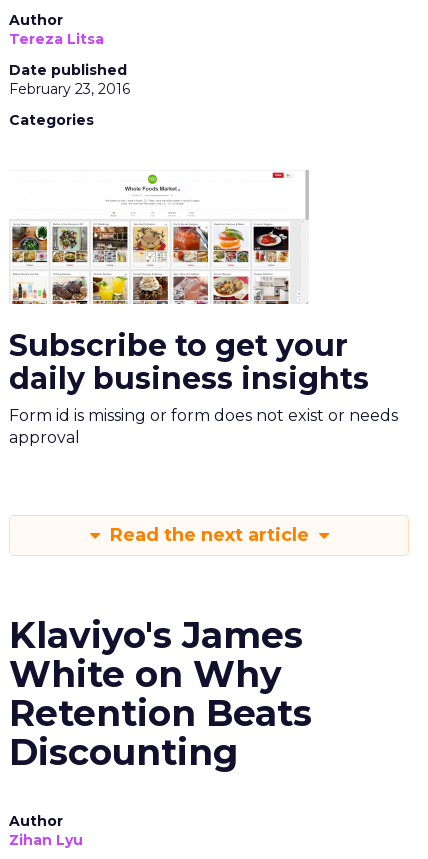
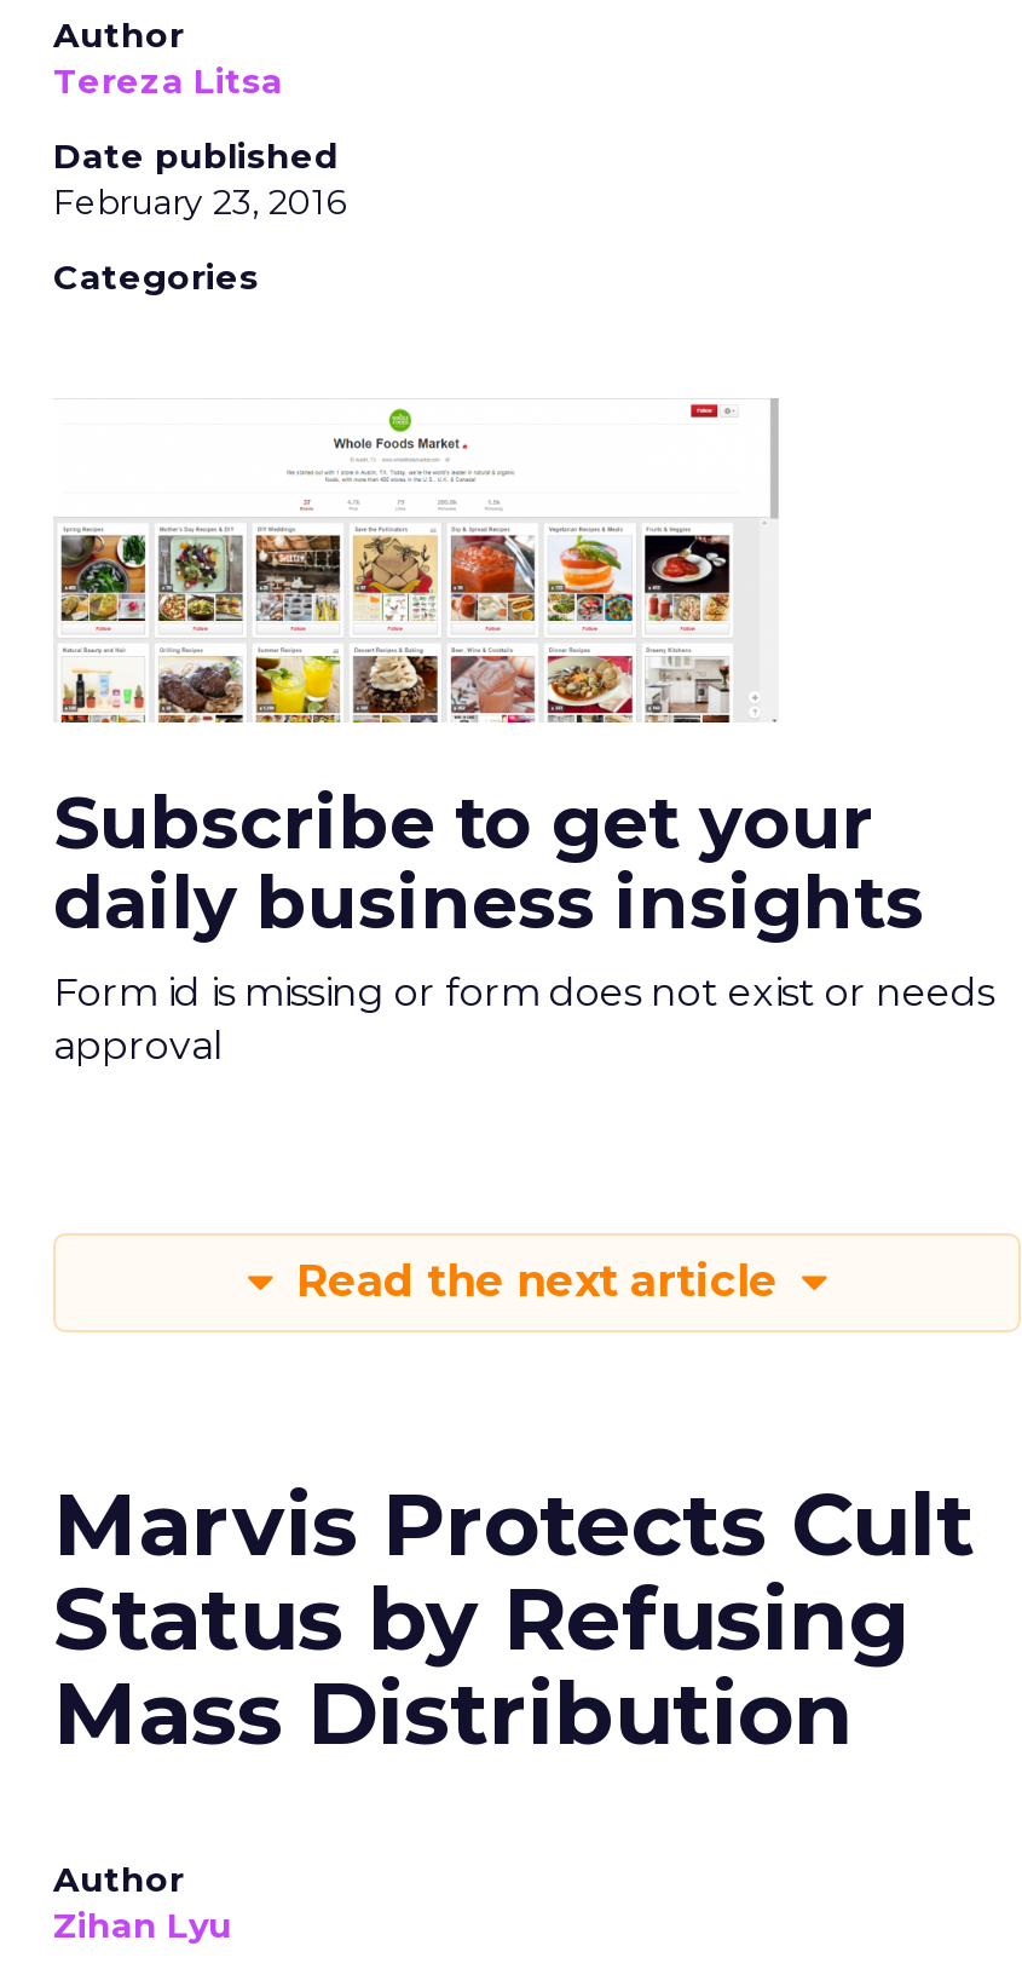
- Klaviyo's James
- White on Why
- Retention Beats
- Discounting
+ Marvis Protects Cult
+ Status by Refusing
+ Mass Distribution
